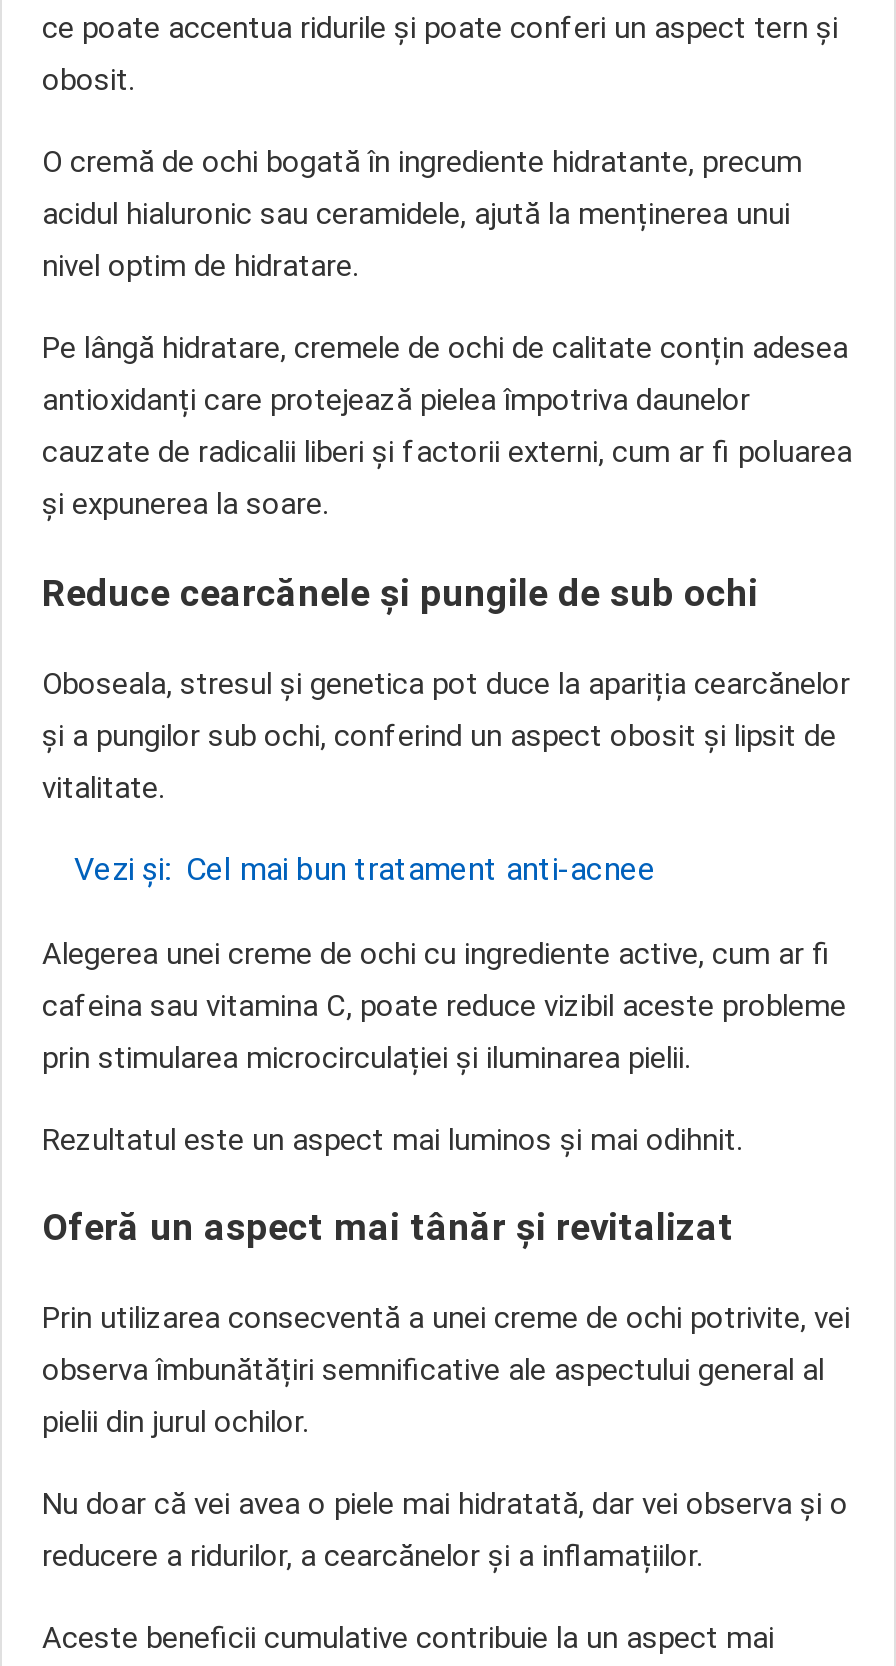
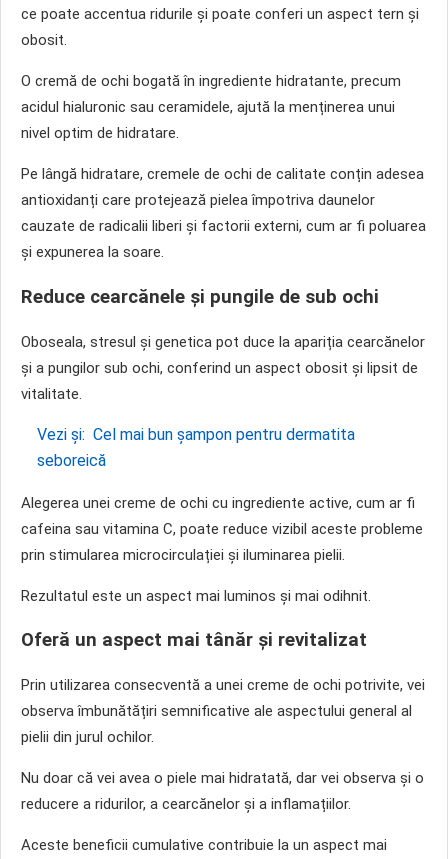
- Vezi și: Cel mai bun tratament anti-acnee
+ Vezi și: Cel mai bun șampon pentru dermatita
+ seboreică
